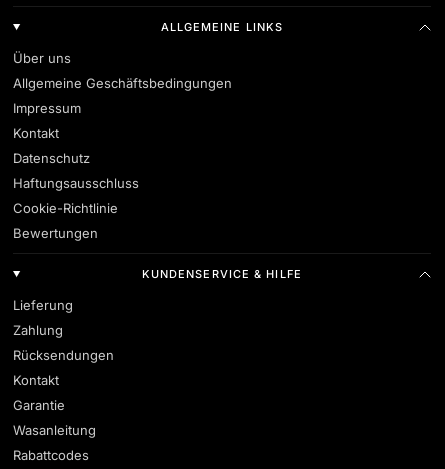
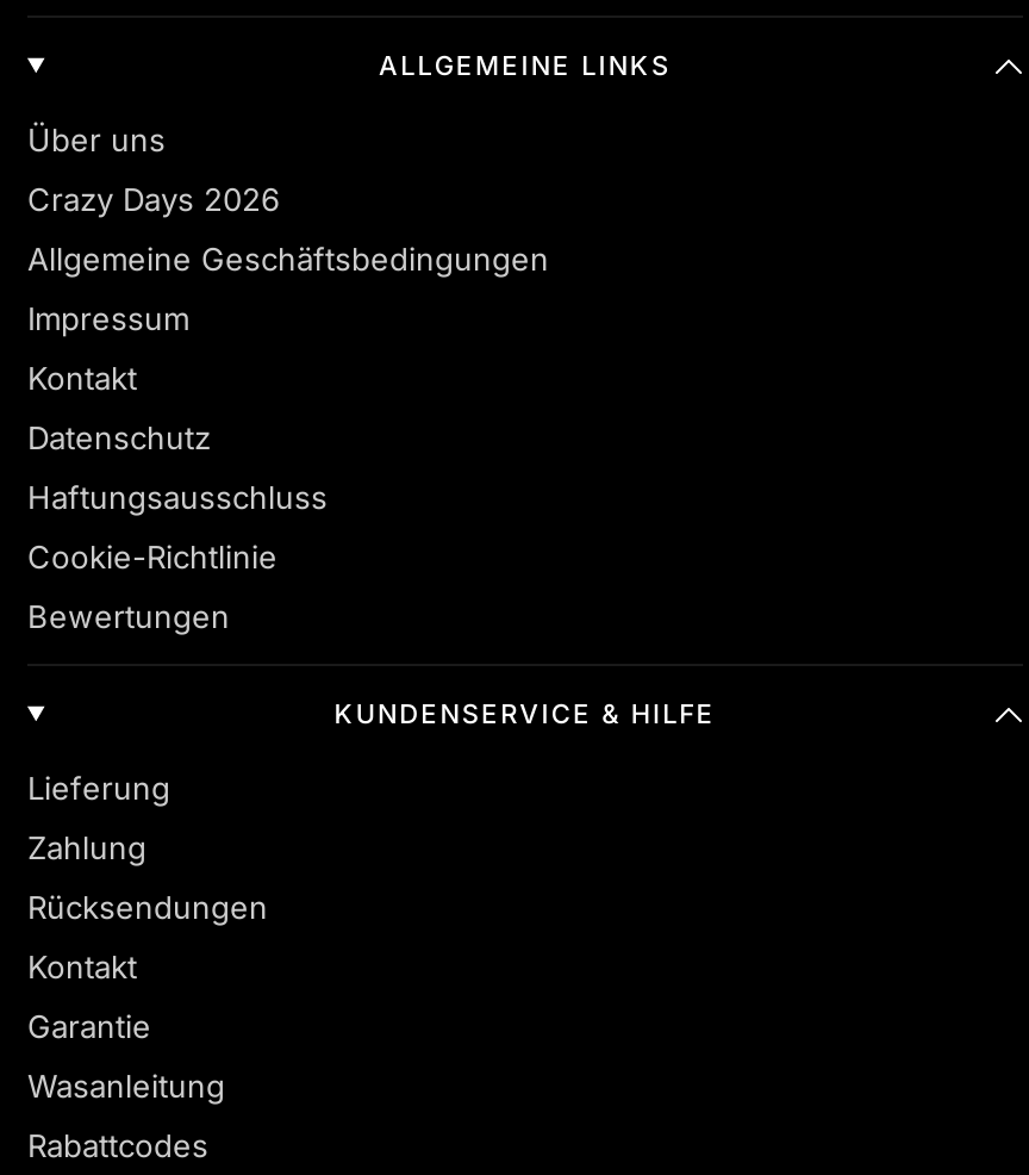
+ Crazy Days 2026
